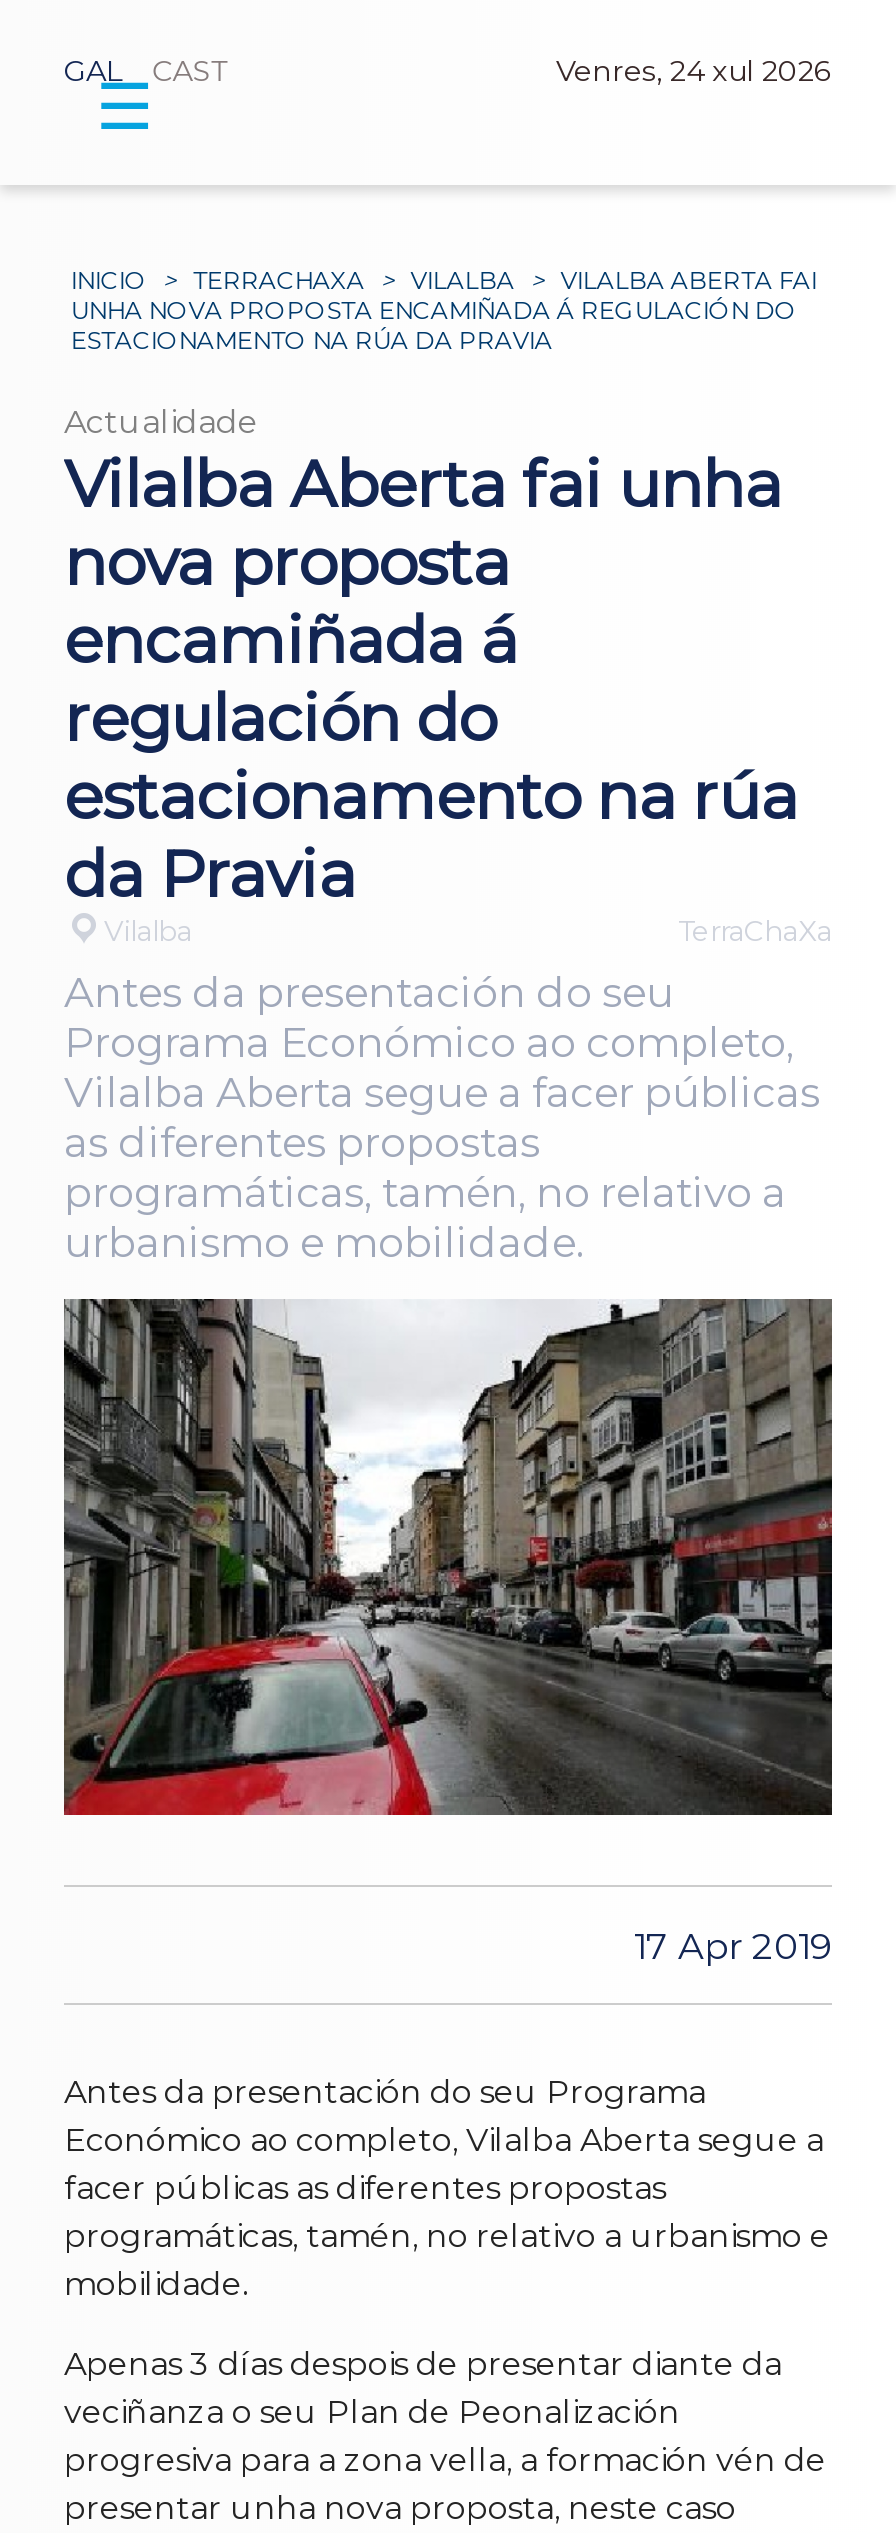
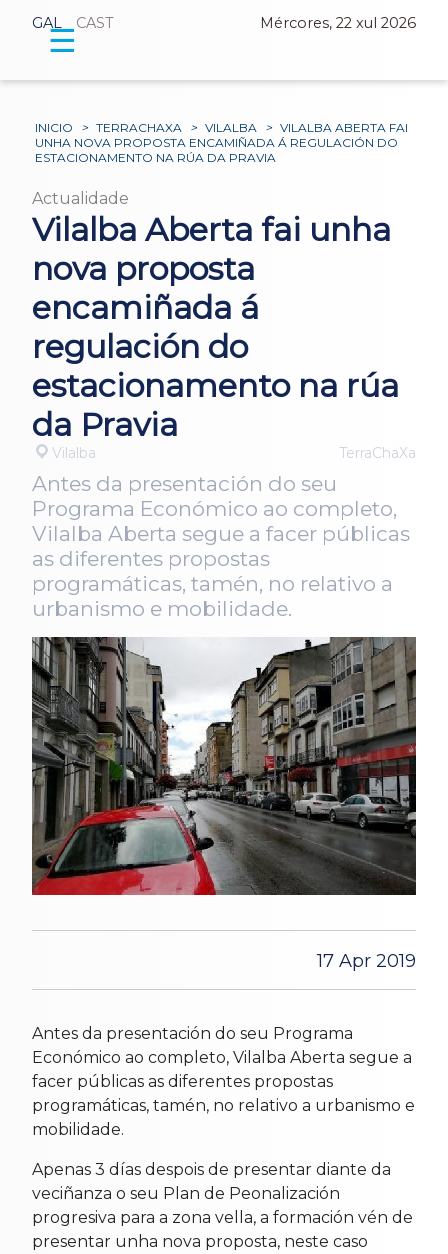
- Venres, 24 xul 2026
+ Mércores, 22 xul 2026
